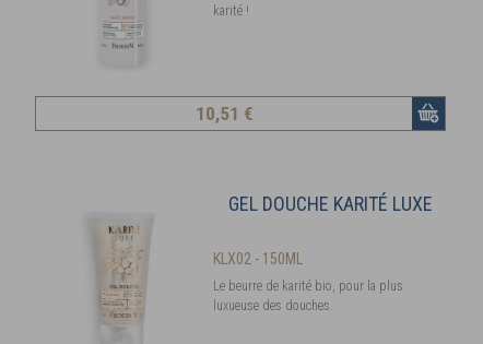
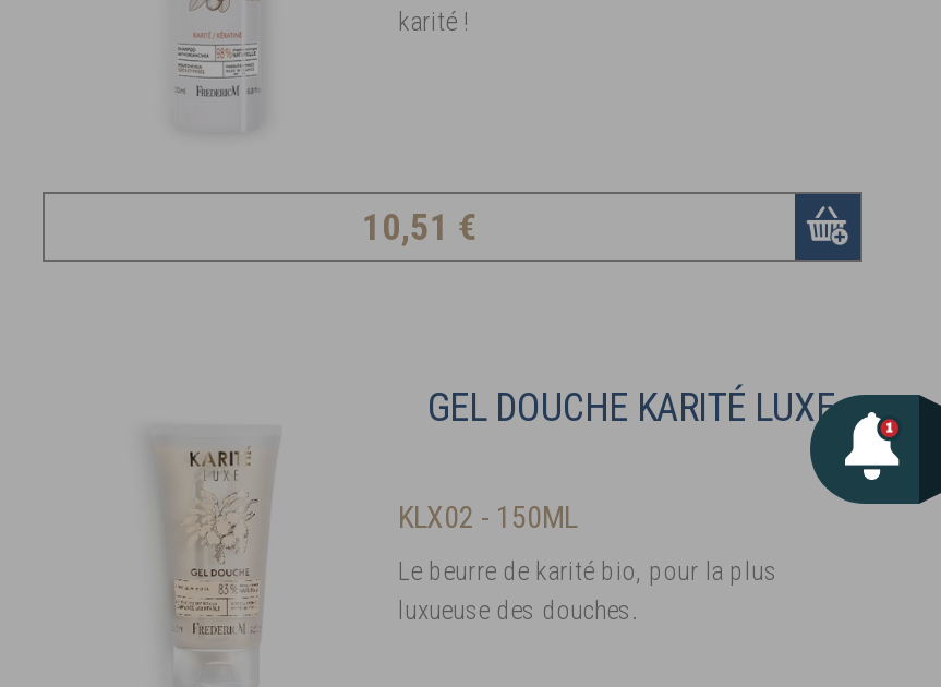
+ [image]
